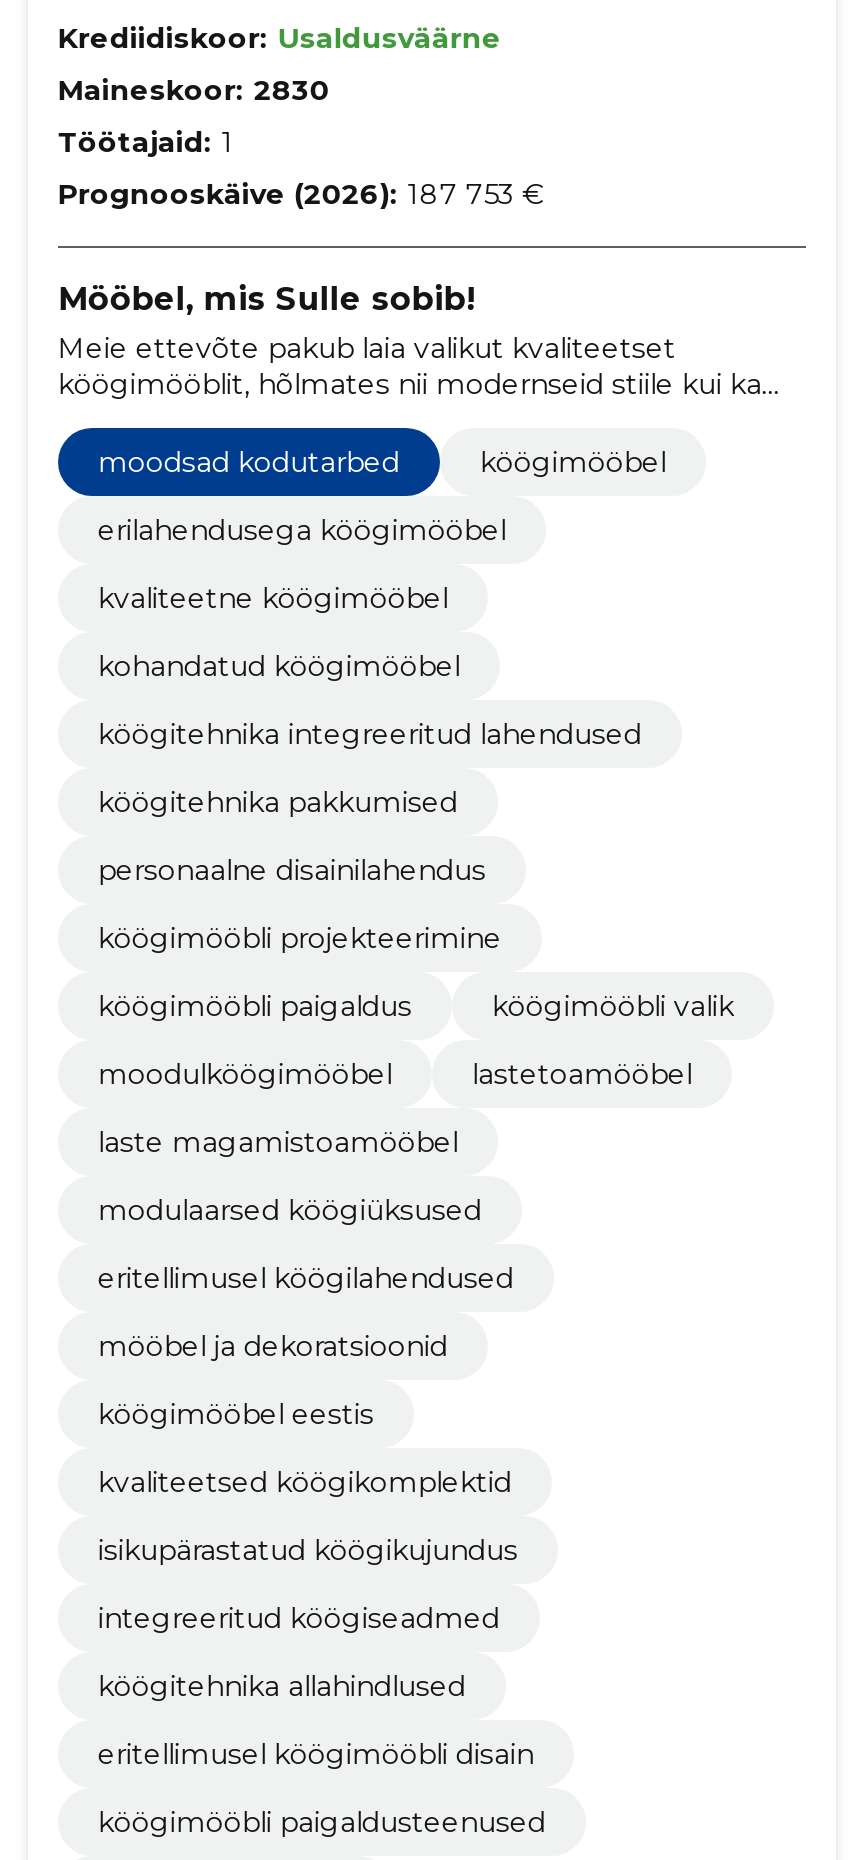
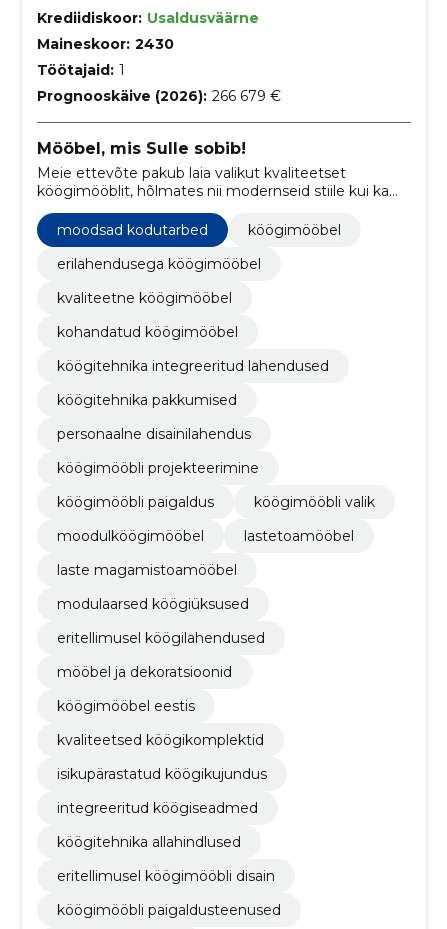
- Maineskoor: 2830
+ Maineskoor: 2430

- Prognooskäive (2026): 187 753 €
+ Prognooskäive (2026): 266 679 €
